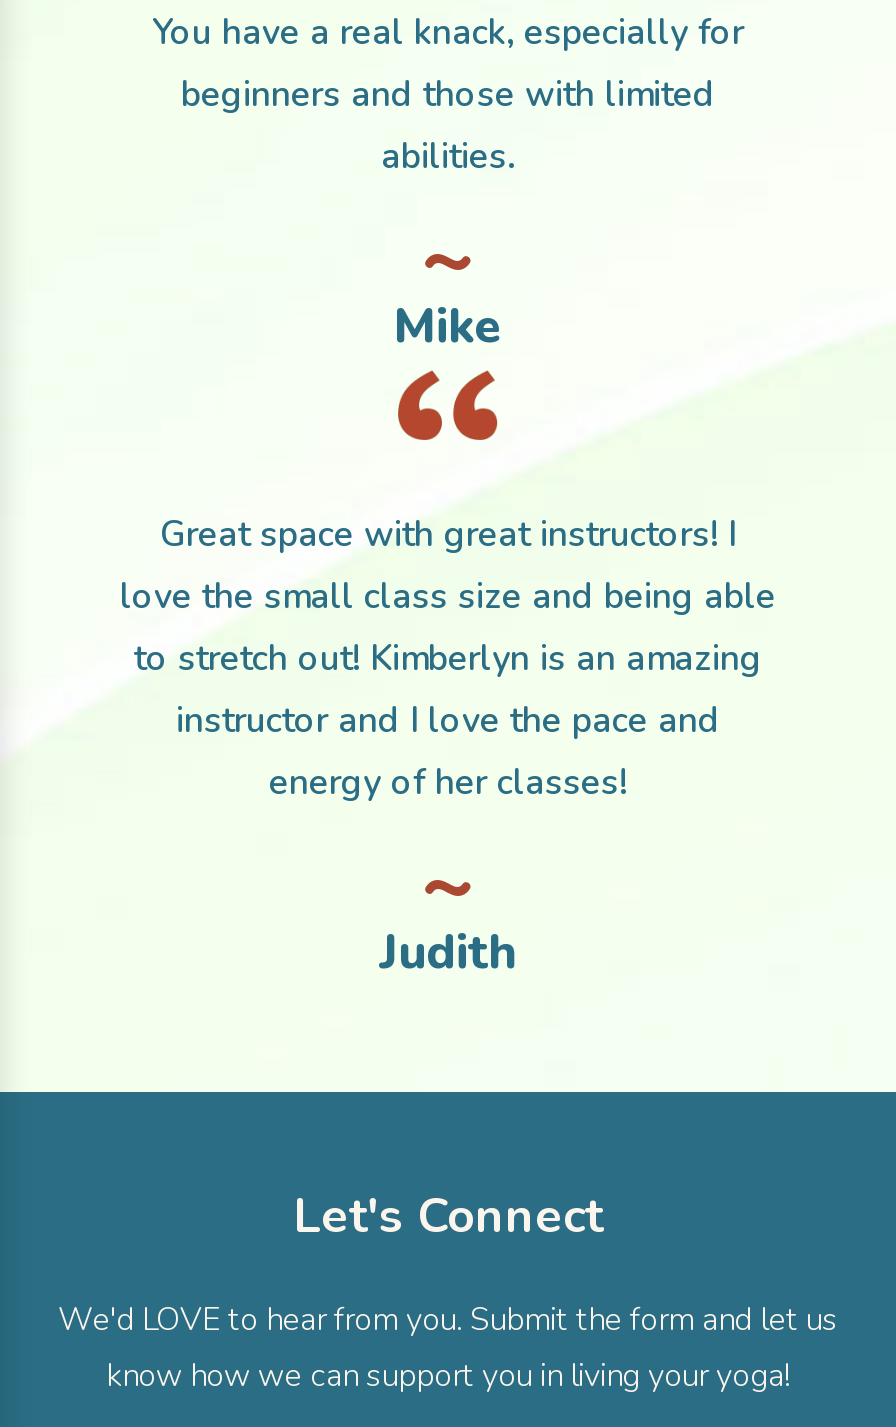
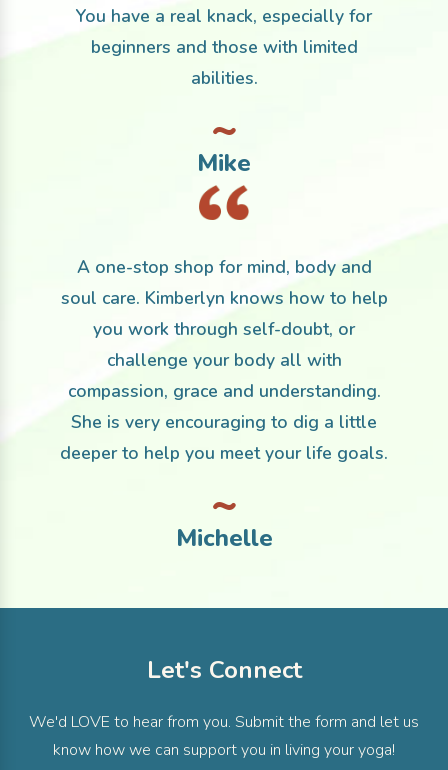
- Great space with great instructors! I
- love the small class size and being able
- to stretch out! Kimberlyn is an amazing
- instructor and I love the pace and
- energy of her classes!
+ A one-stop shop for mind, body and
+ soul care. Kimberlyn knows how to help
+ you work through self-doubt, or
+ challenge your body all with
+ compassion, grace and understanding.
+ She is very encouraging to dig a little
+ deeper to help you meet your life goals.

- Judith
+ Michelle
